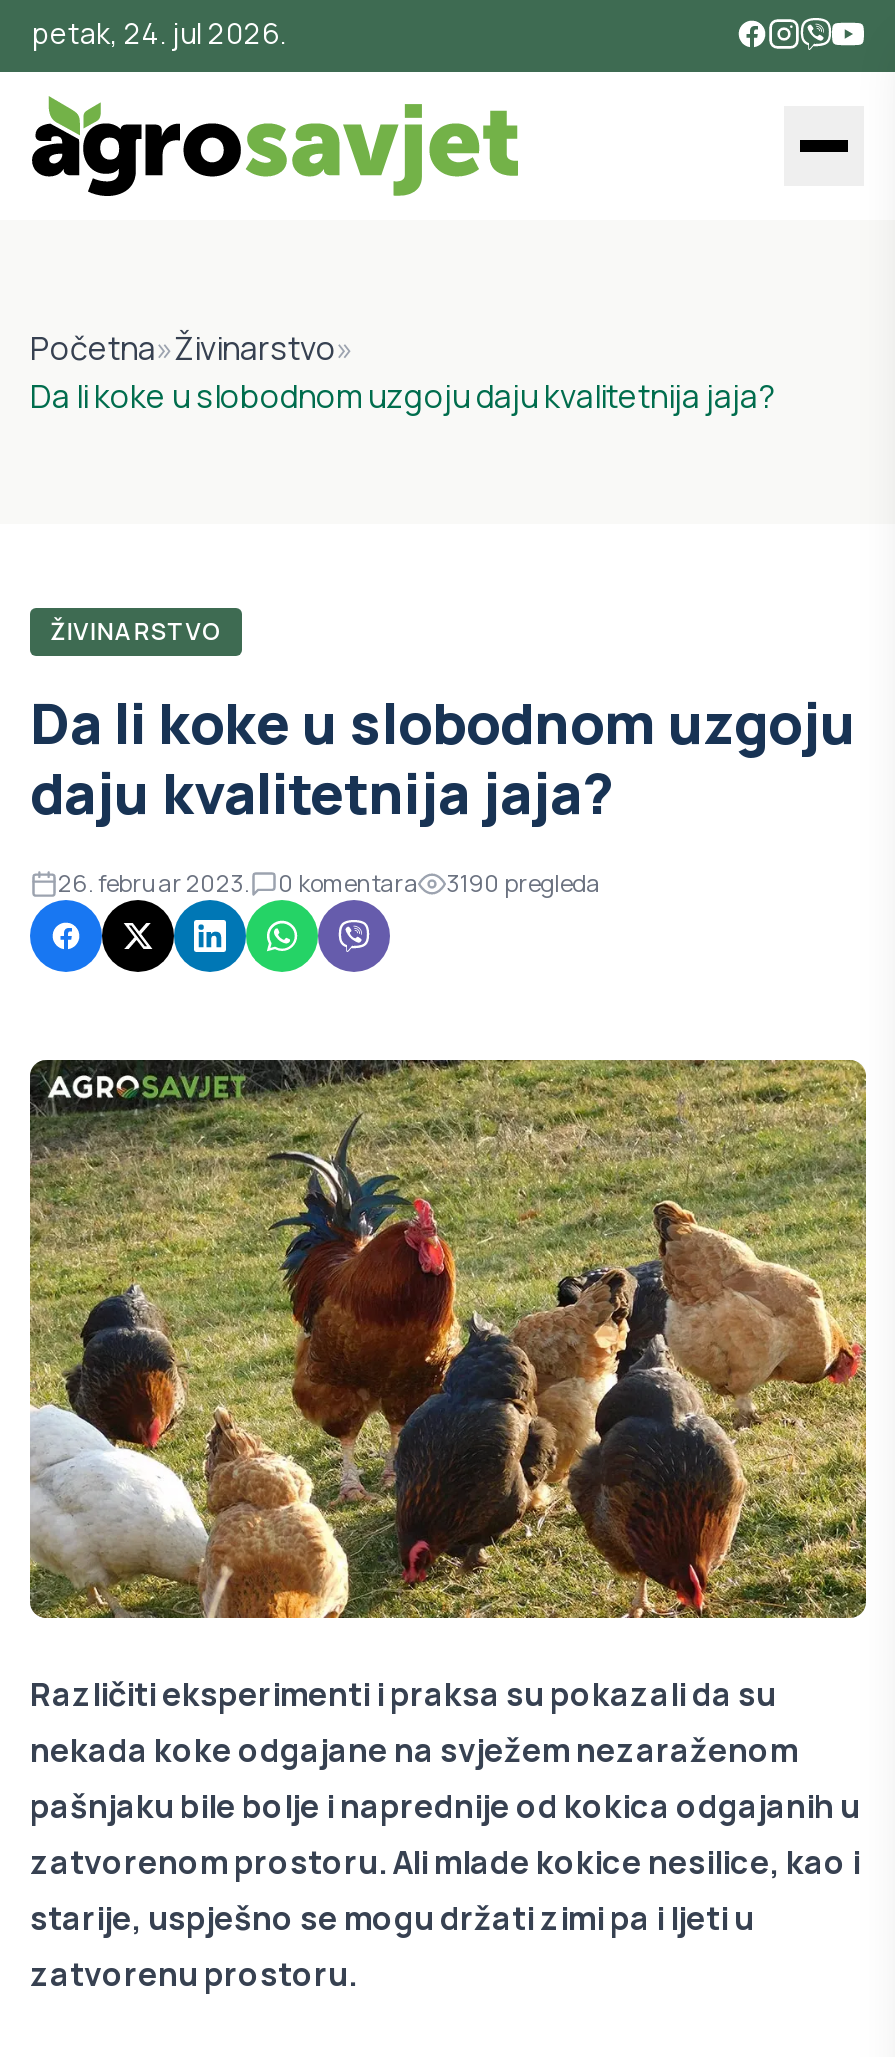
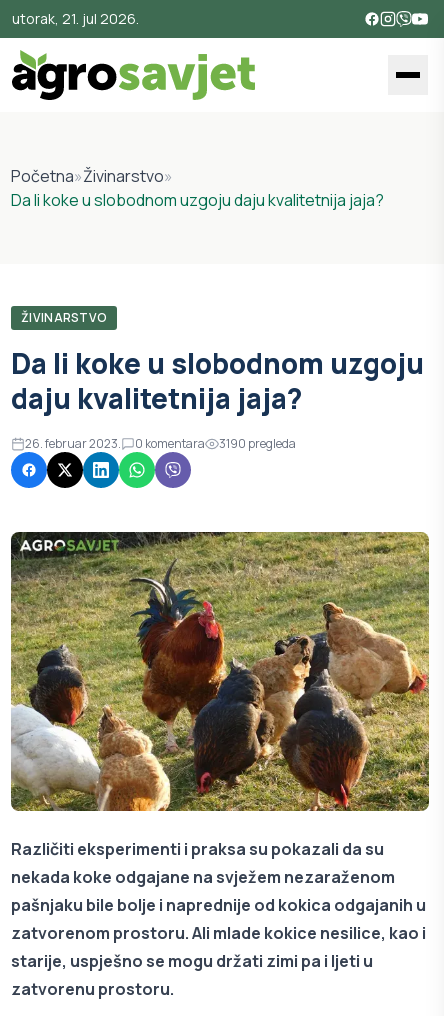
- petak, 24. jul 2026.
+ utorak, 21. jul 2026.
